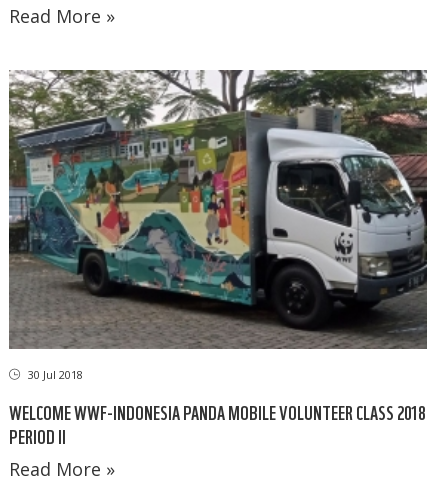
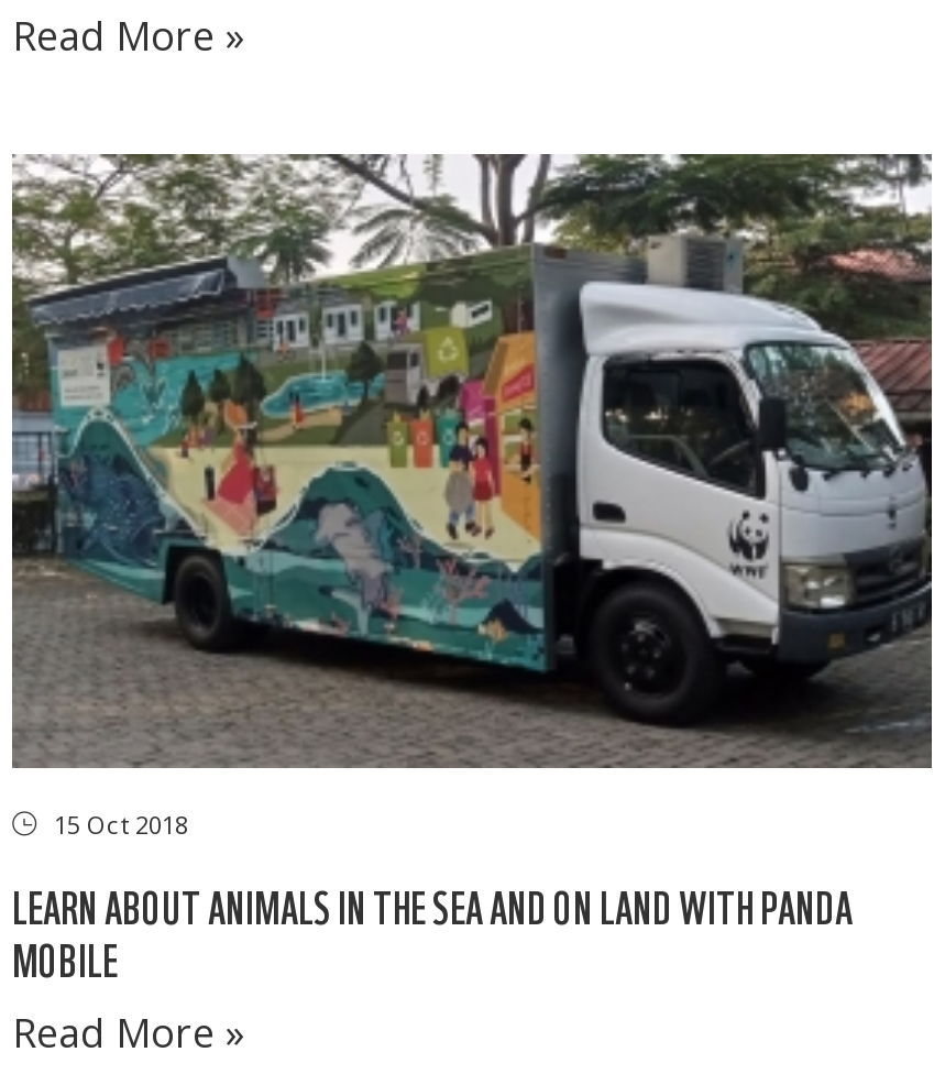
- 30 Jul 2018
+ 15 Oct 2018

- WELCOME WWF-INDONESIA PANDA MOBILE VOLUNTEER CLASS 2018
- PERIOD II
+ LEARN ABOUT ANIMALS IN THE SEA AND ON LAND WITH PANDA
+ MOBILE
